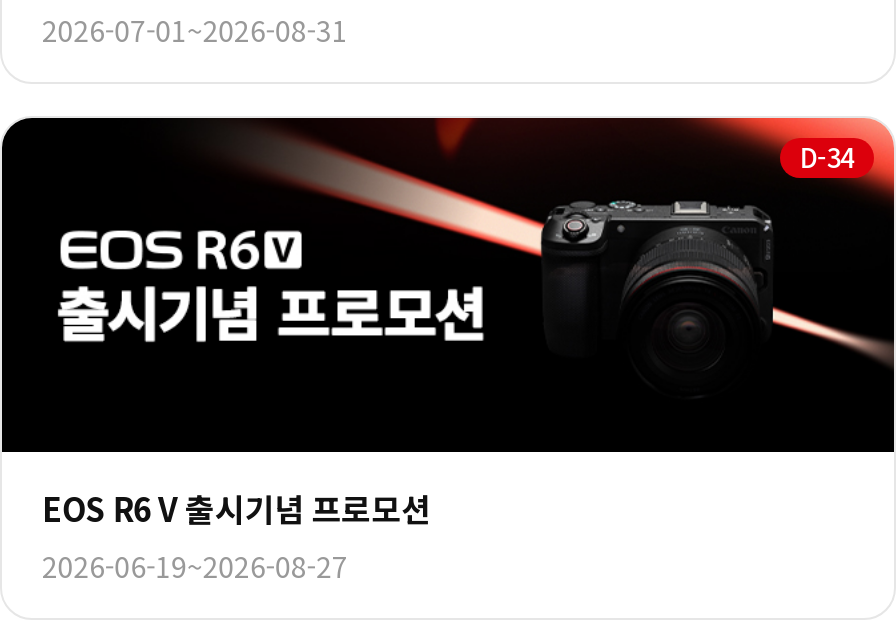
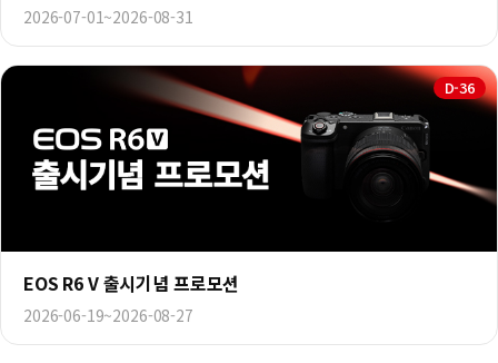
- D-34
+ D-36
